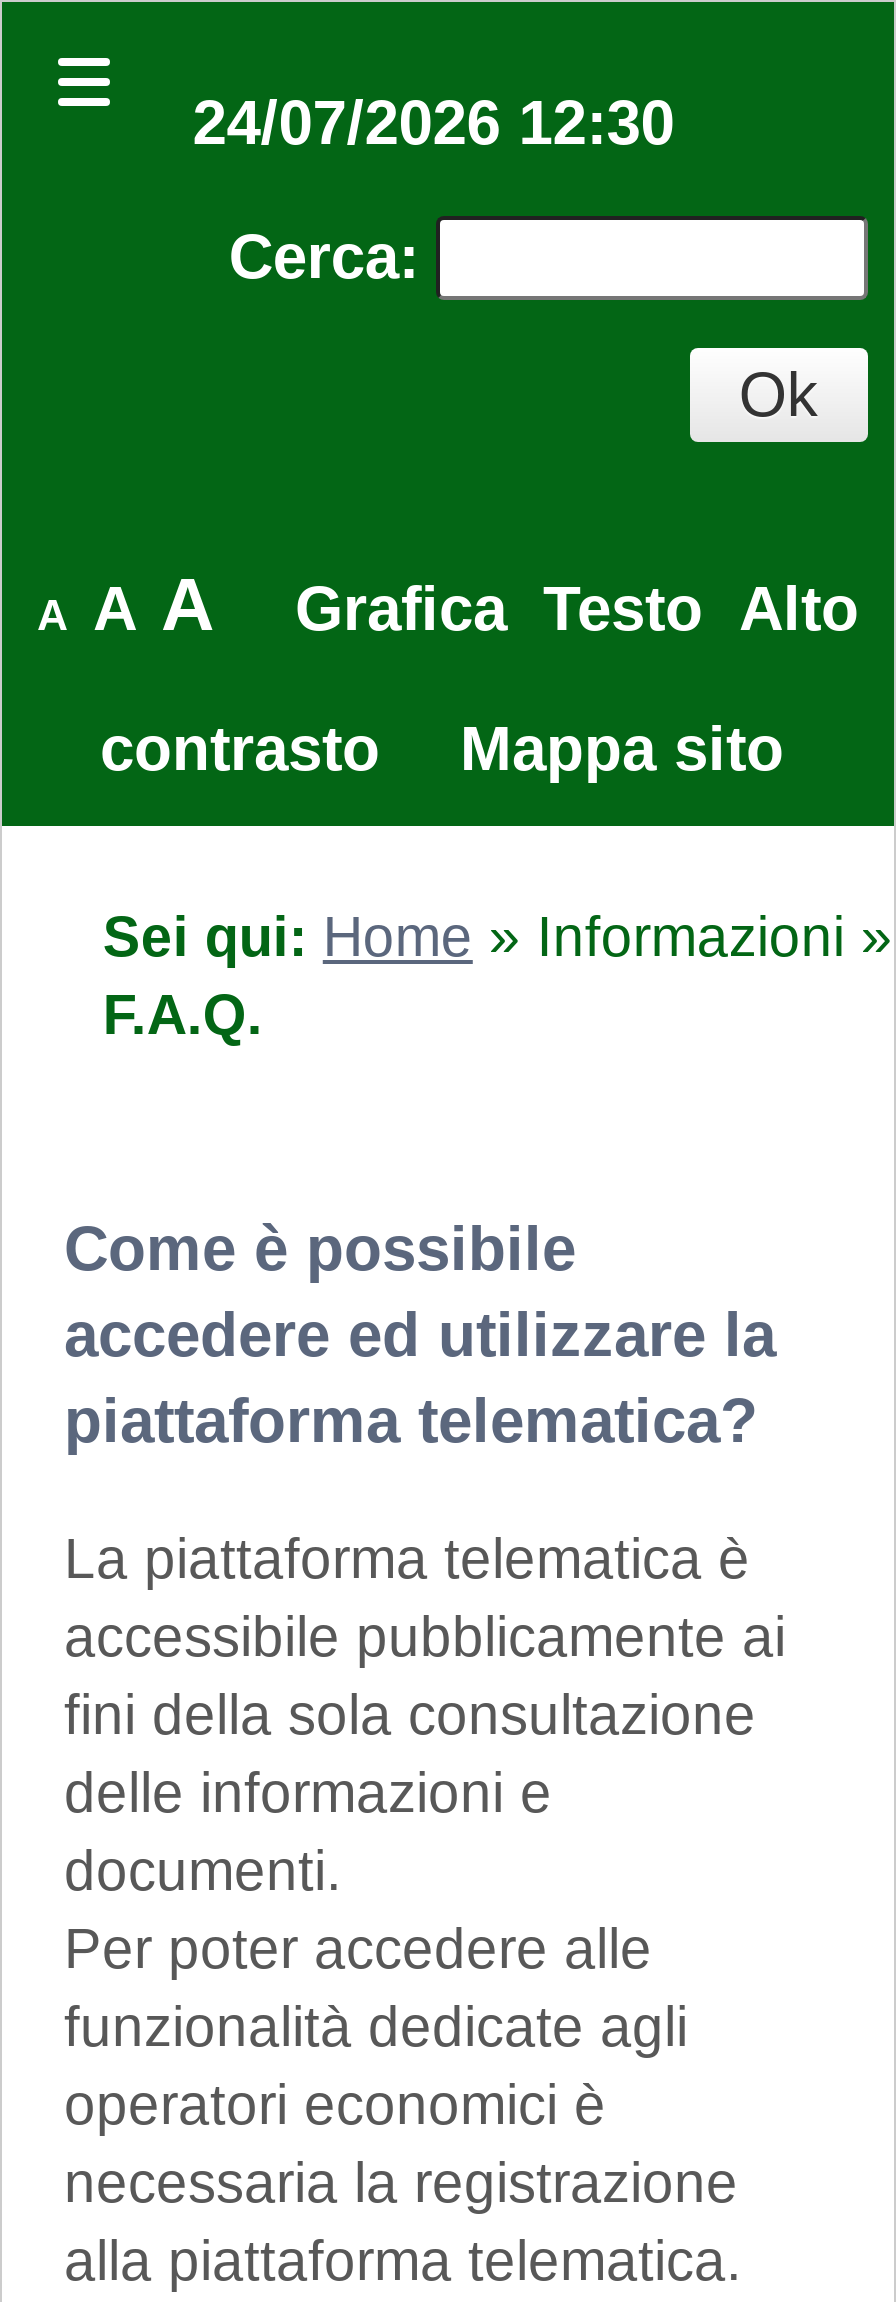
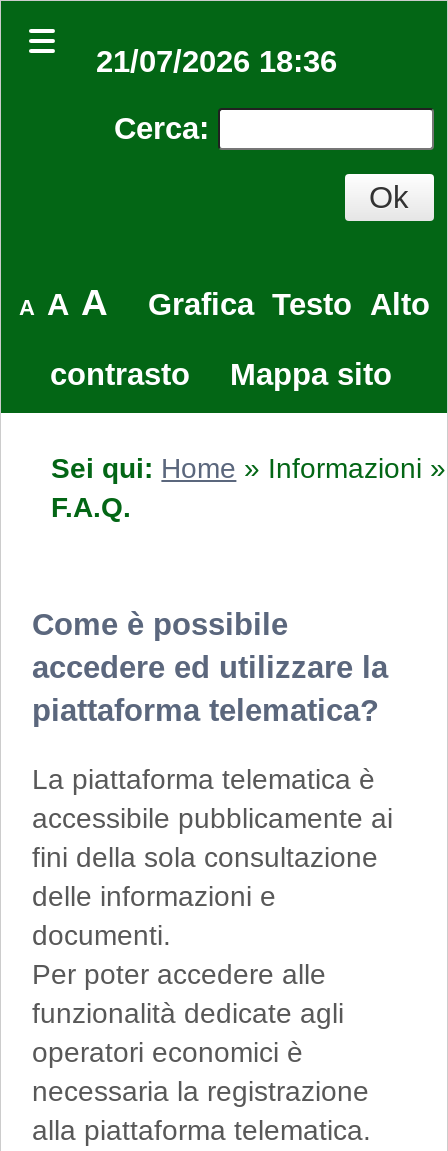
- 24/07/2026 12:30
+ 21/07/2026 18:36
